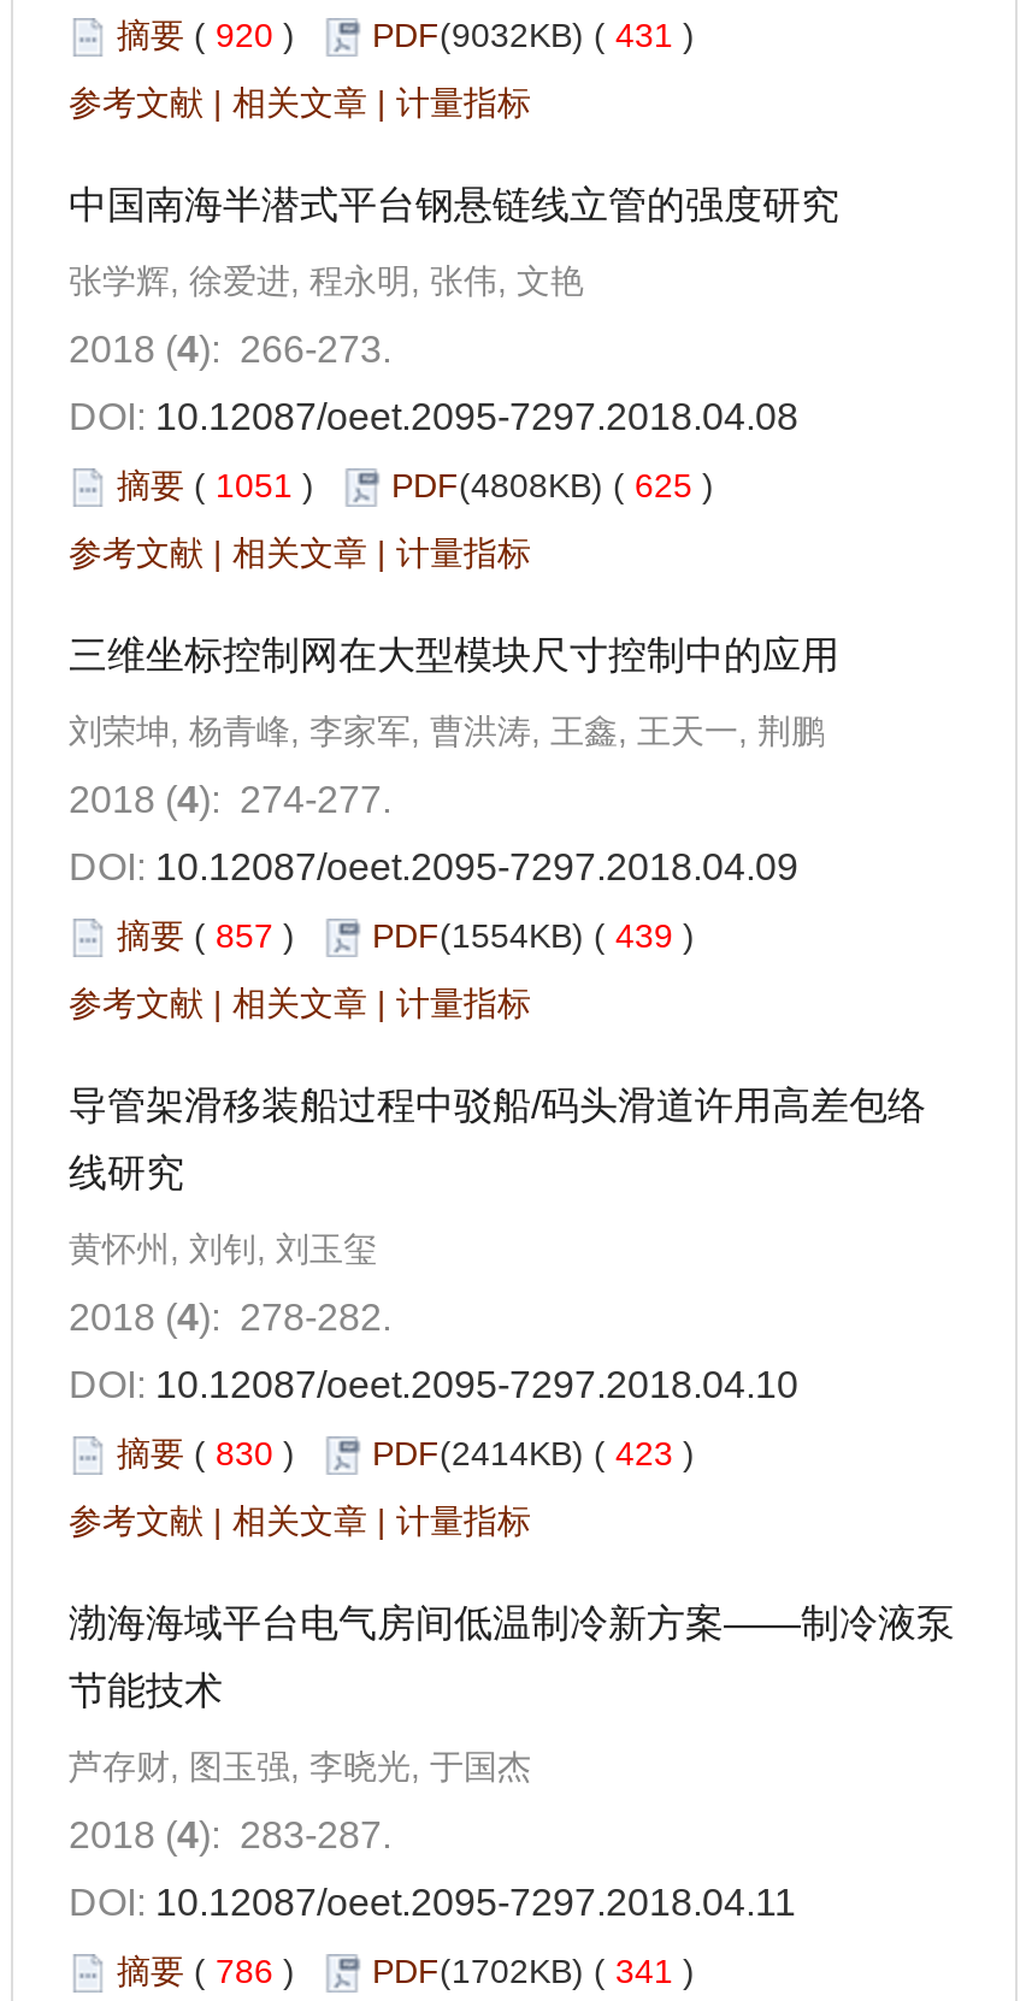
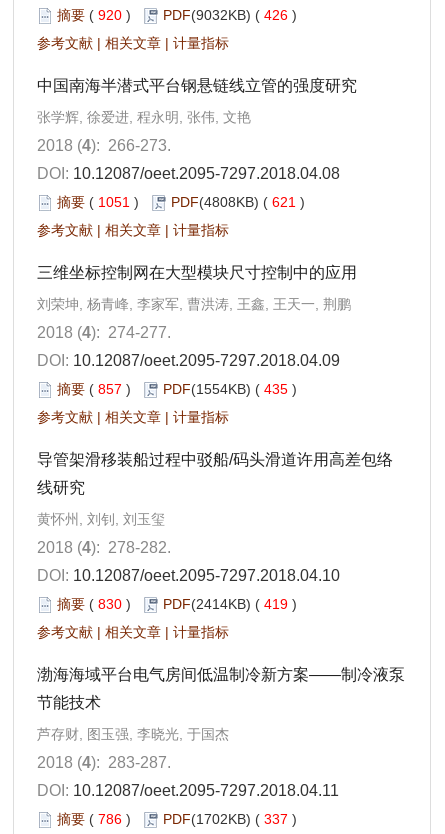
- 摘要(920) PDF(9032KB) (431)
+ 摘要(920) PDF(9032KB) (426)

- 摘要(1051) PDF(4808KB) (625)
+ 摘要(1051) PDF(4808KB) (621)

- 摘要(857) PDF(1554KB) (439)
+ 摘要(857) PDF(1554KB) (435)

- 摘要(830) PDF(2414KB) (423)
+ 摘要(830) PDF(2414KB) (419)

- 摘要(786) PDF(1702KB) (341)
+ 摘要(786) PDF(1702KB) (337)
